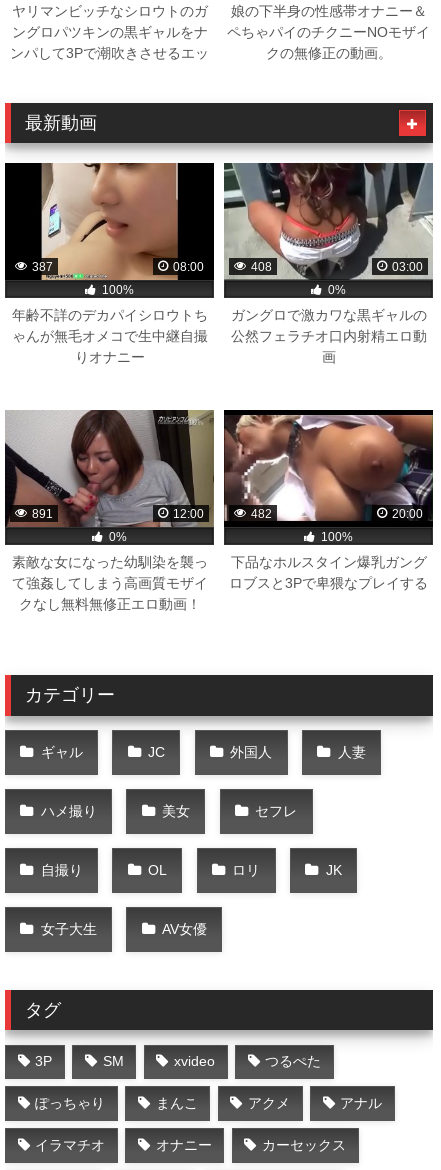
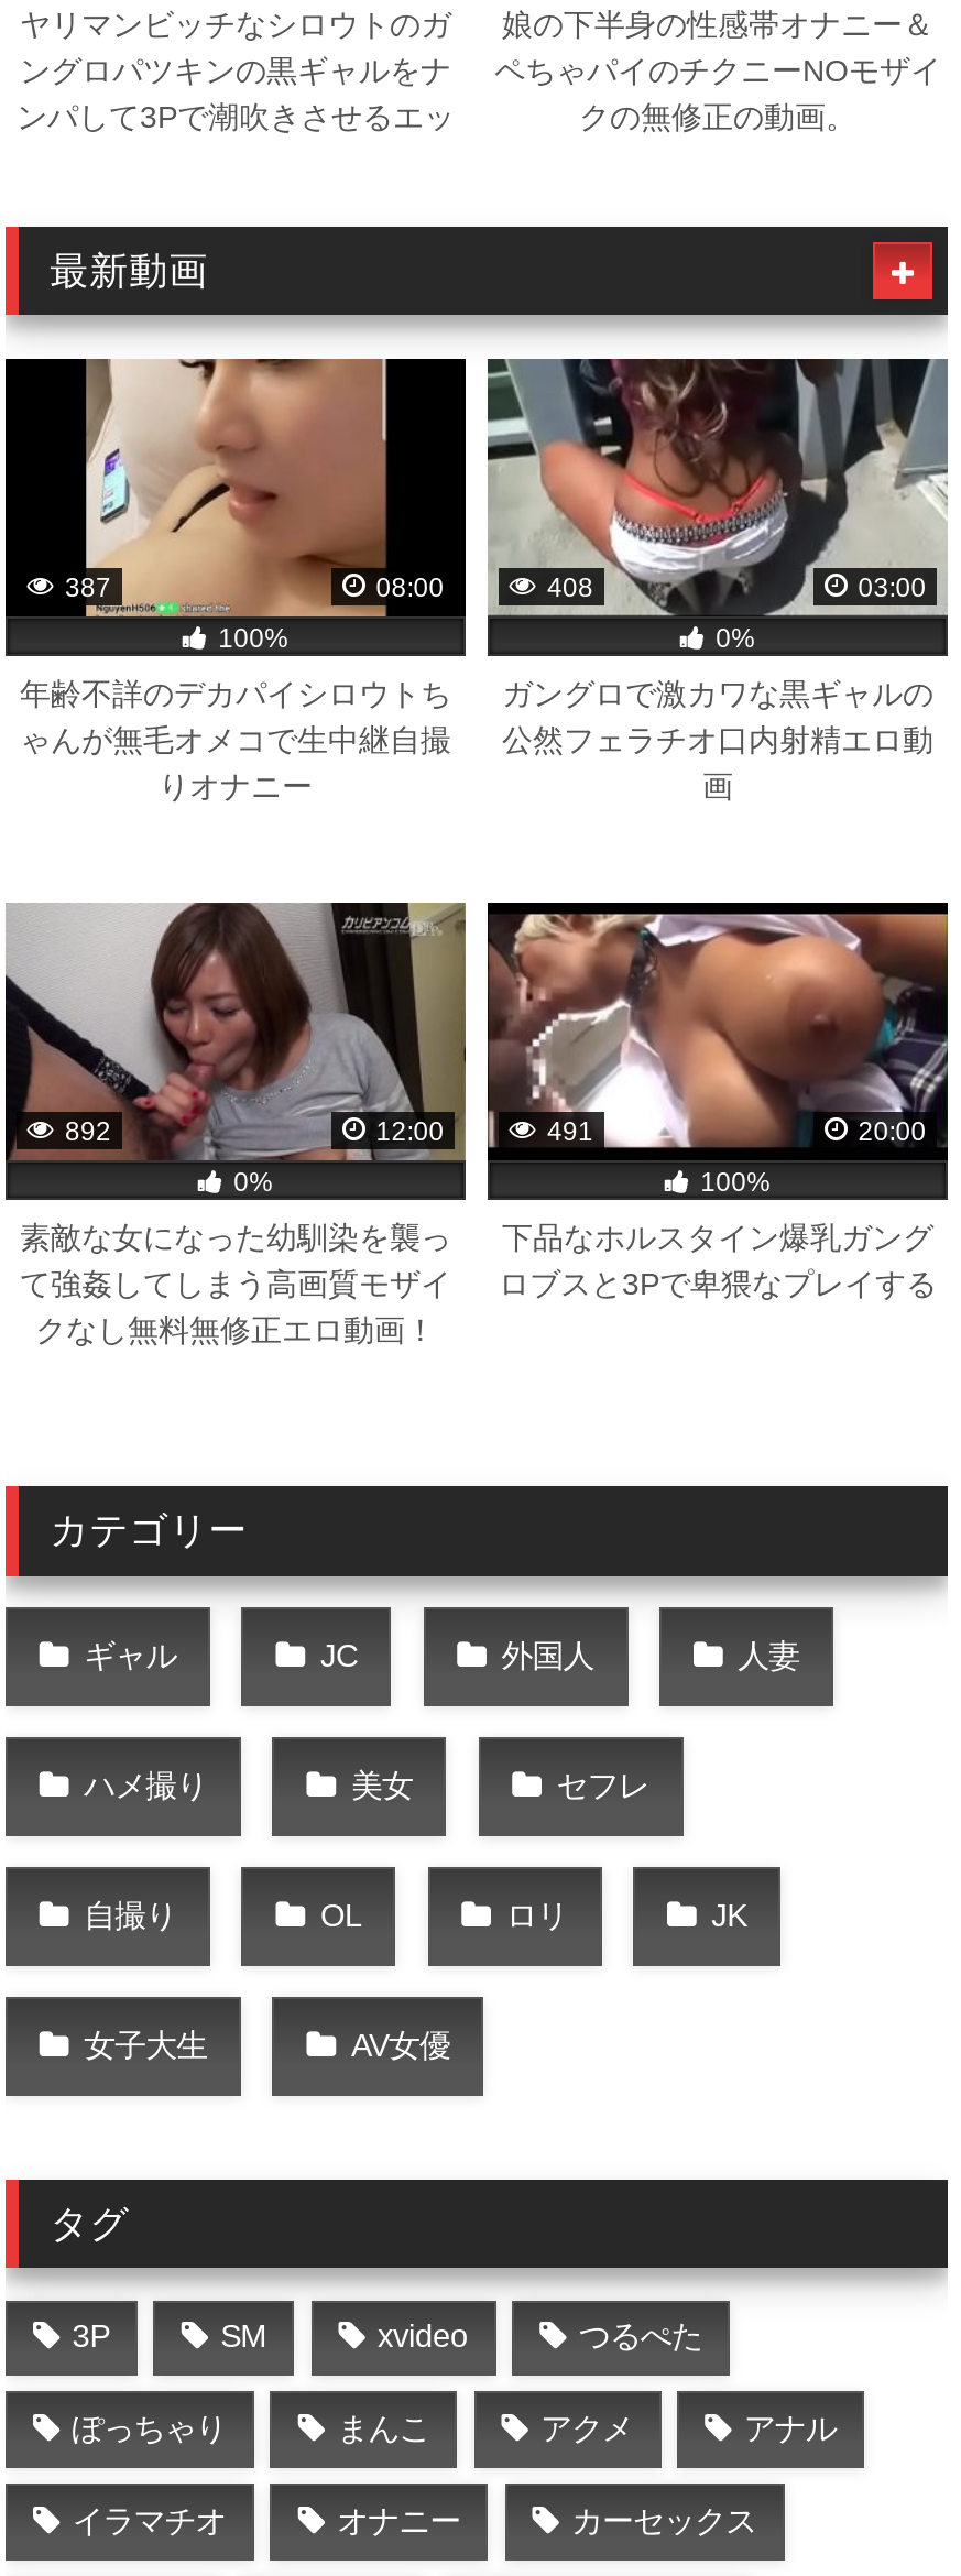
- 891
+ 892

- 482
+ 491
